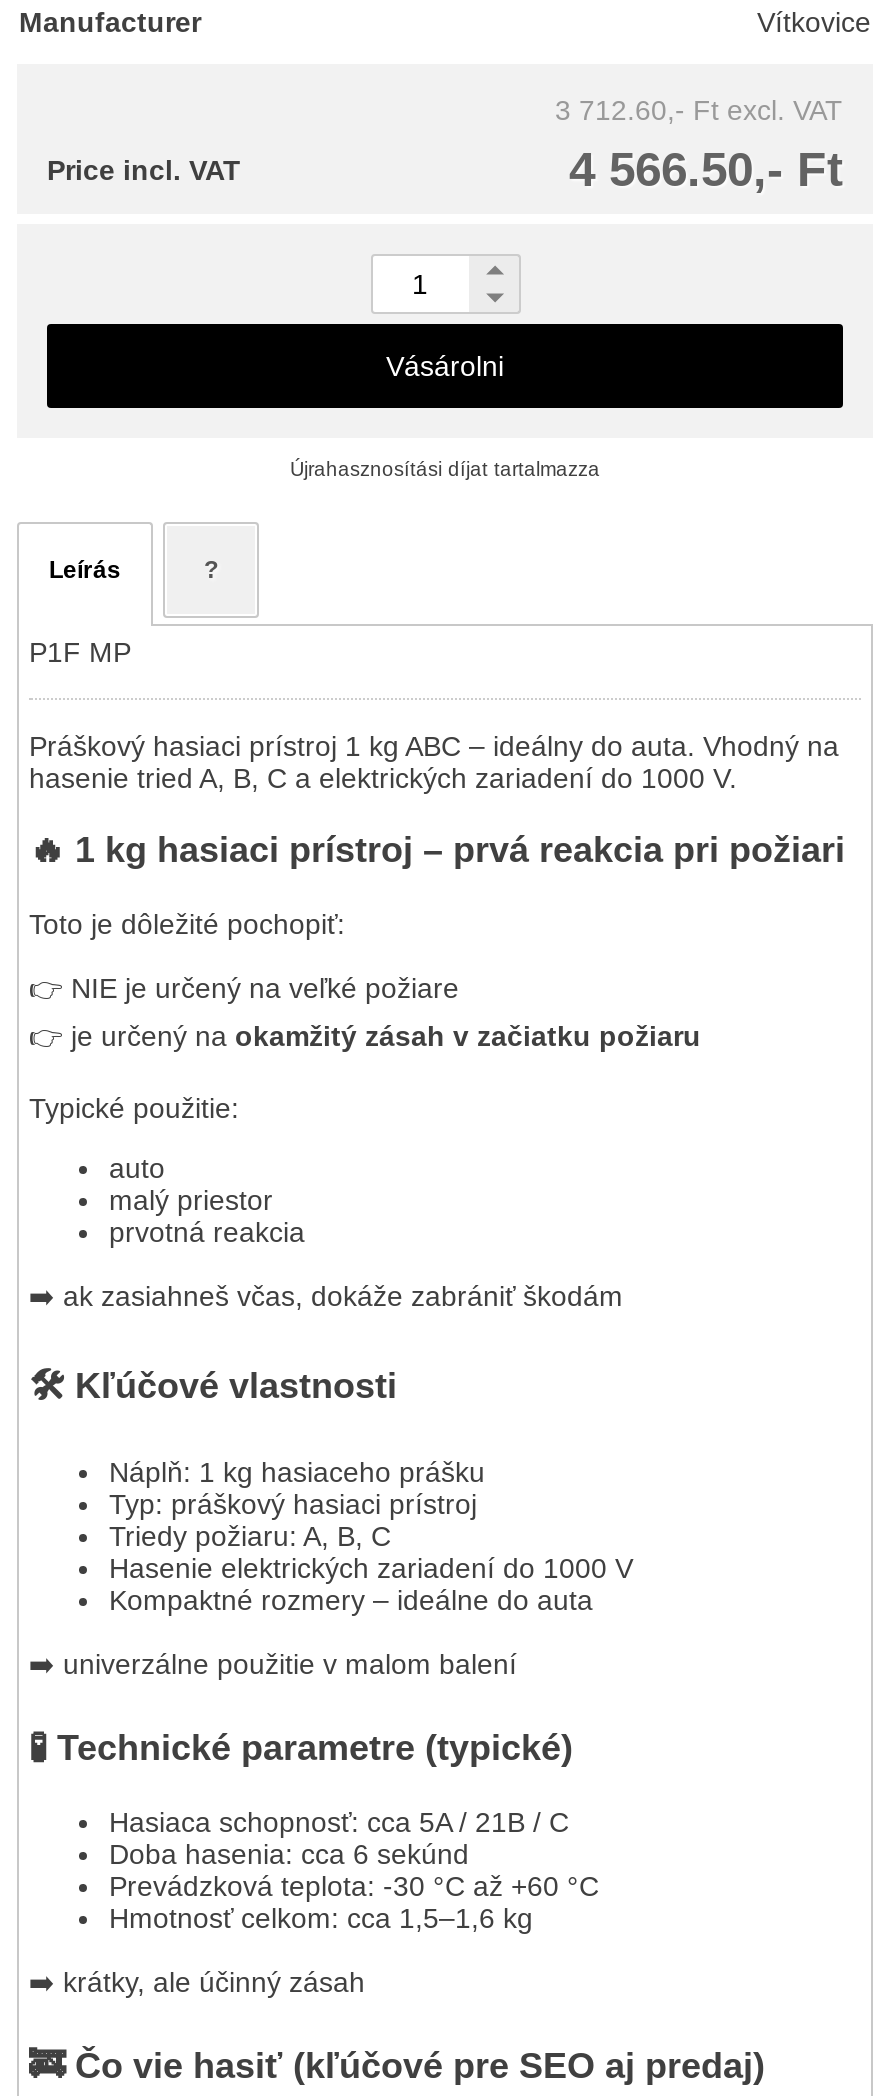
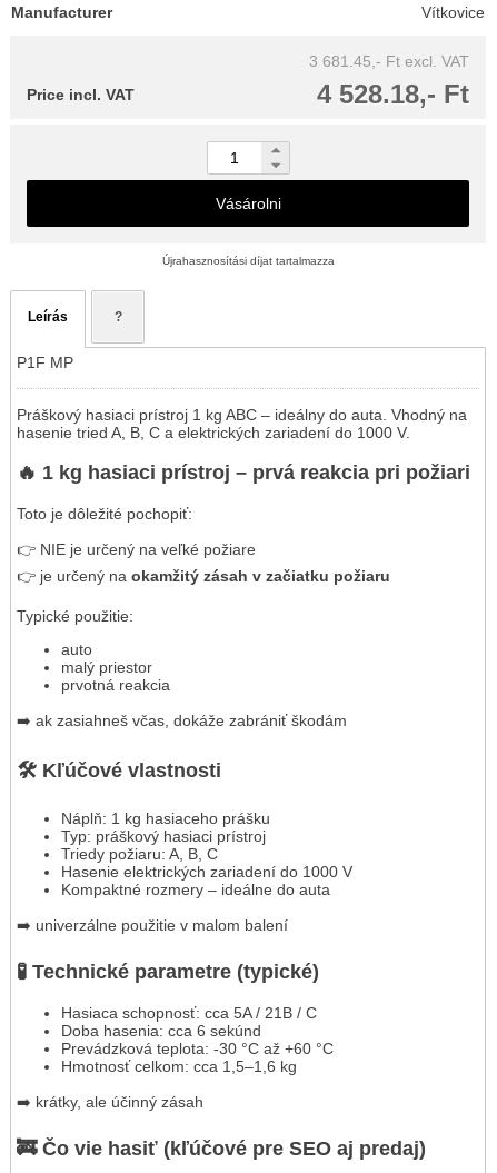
- 3 712.60,- Ft excl. VAT
+ 3 681.45,- Ft excl. VAT

- 4 566.50,- Ft
+ 4 528.18,- Ft
